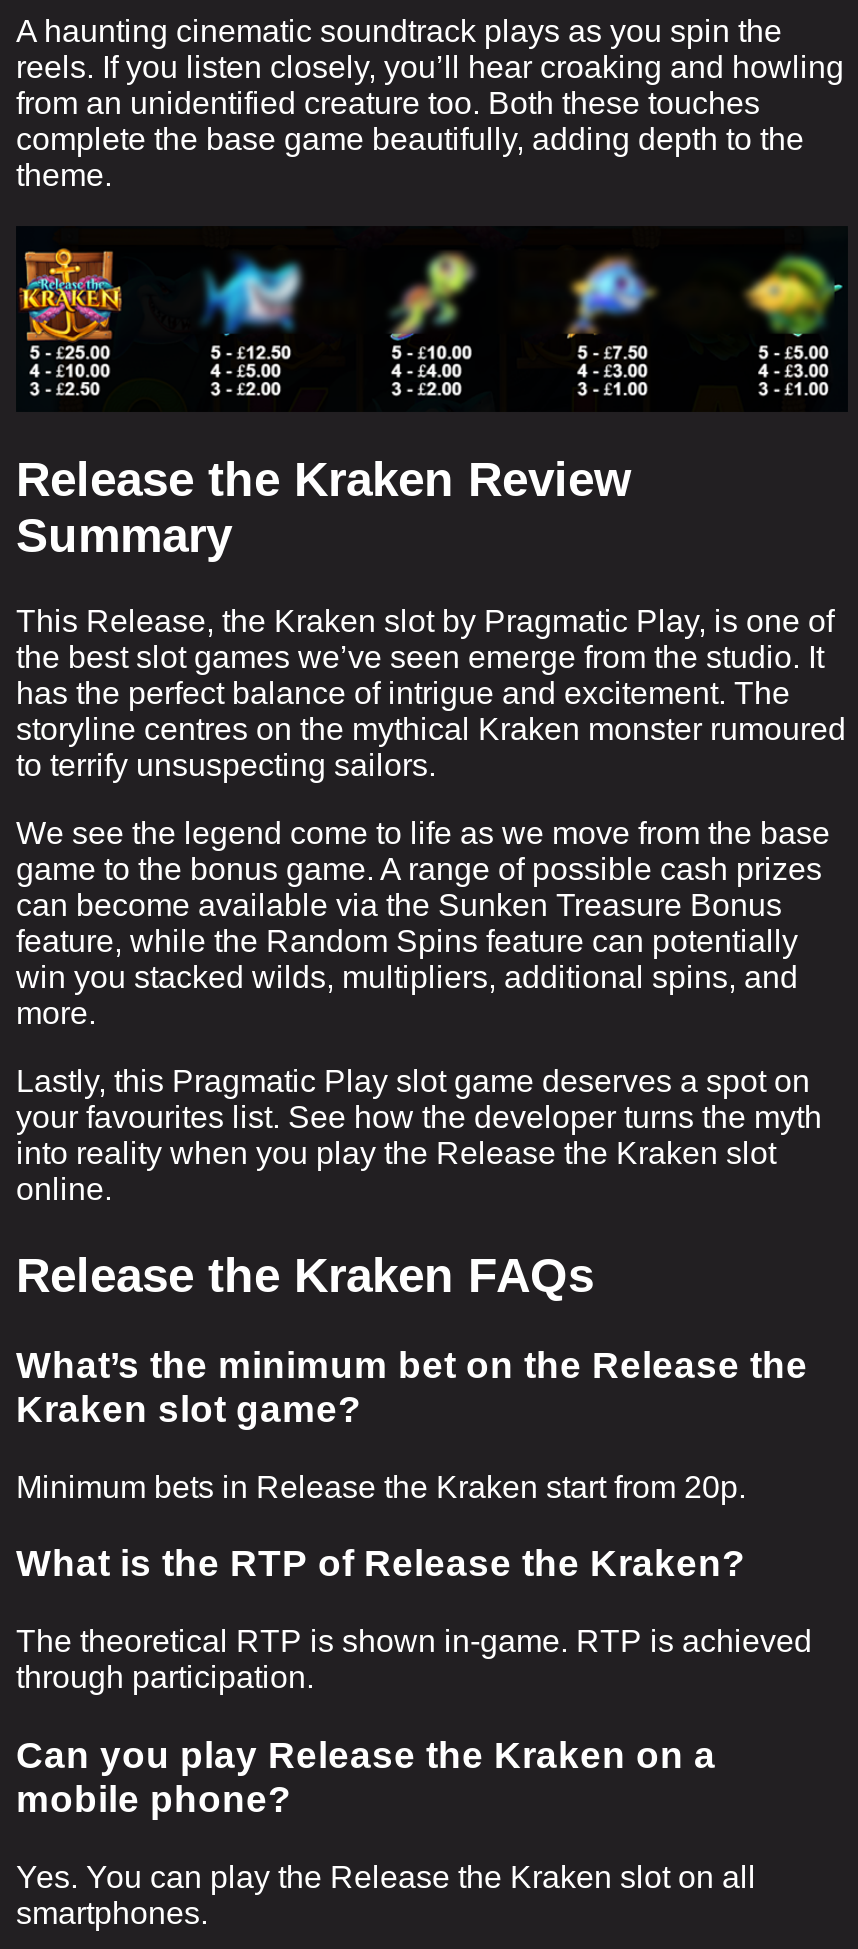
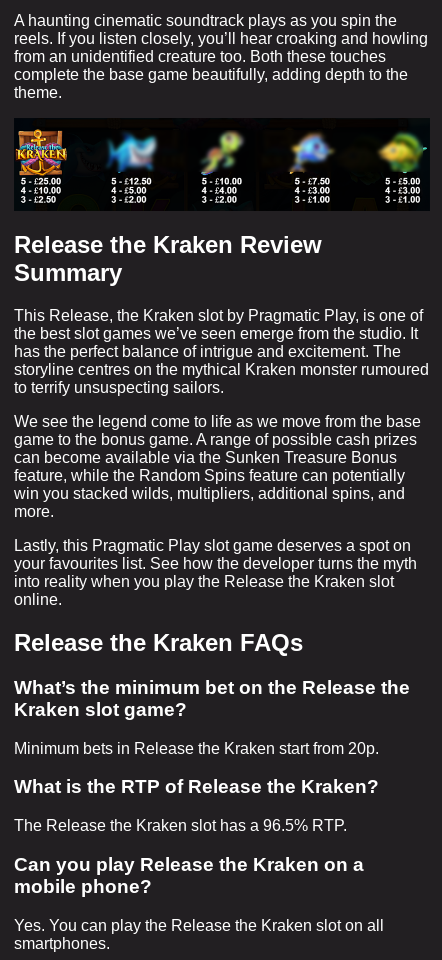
- The theoretical RTP is shown in-game. RTP is achieved
- through participation.
+ The Release the Kraken slot has a 96.5% RTP.
